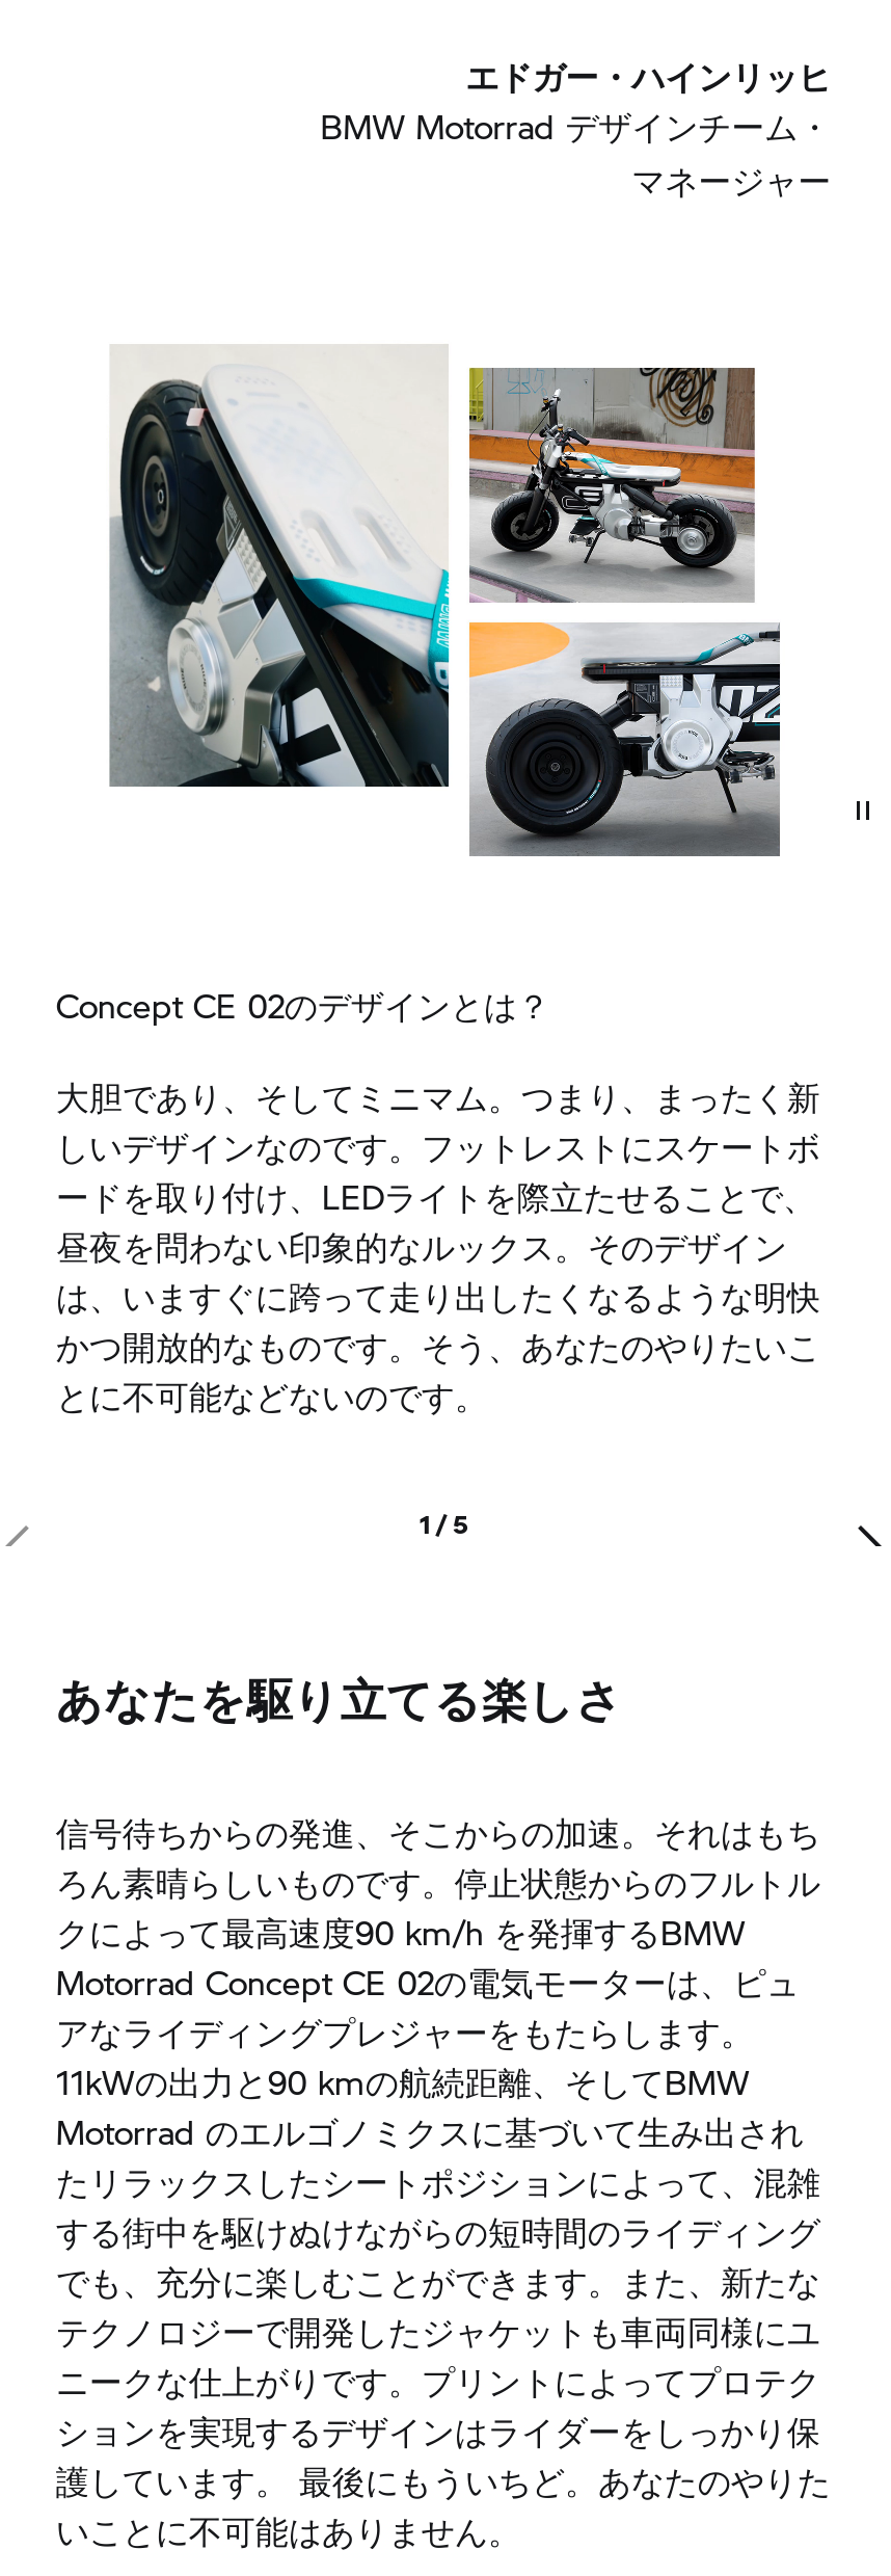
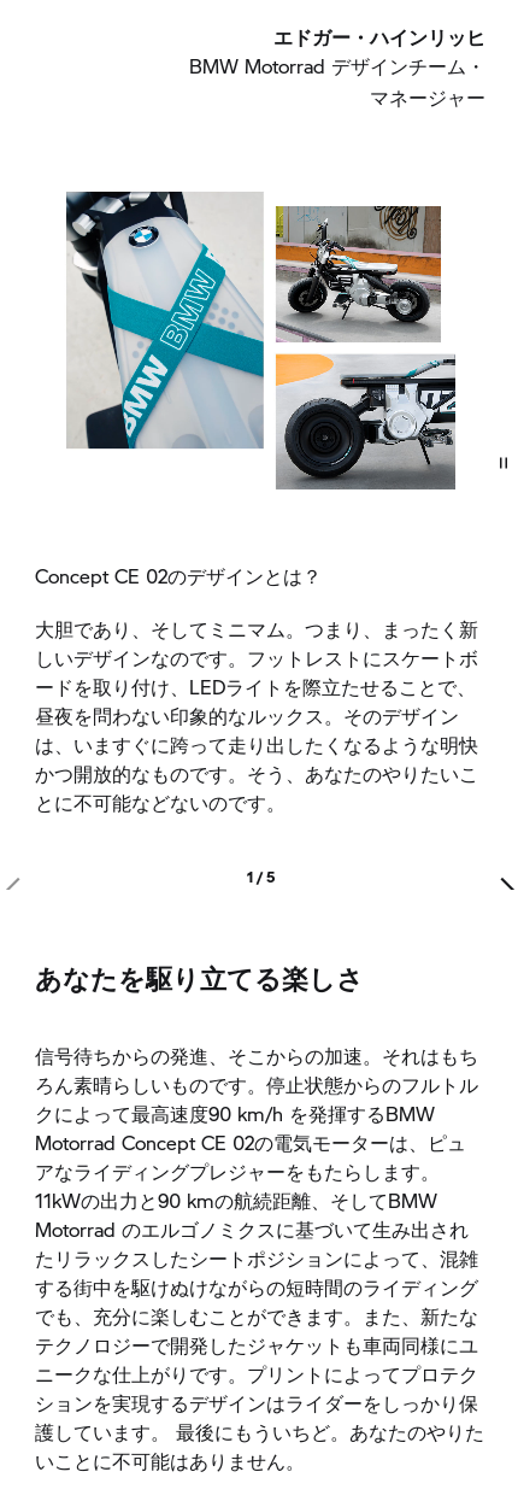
- [image]
+ [image]
